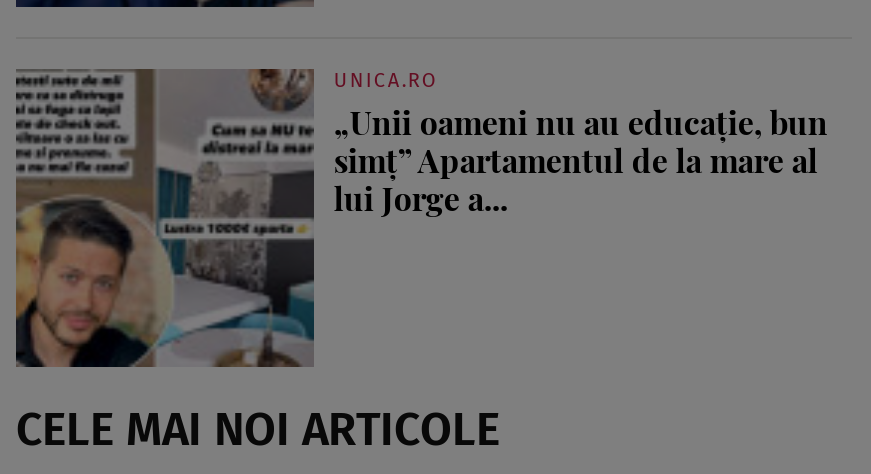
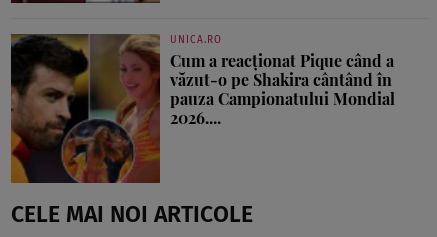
- [image]
- „Unii oameni nu au educație, bun
- simț” Apartamentul de la mare al
- lui Jorge a...
+ [image]
+ Cum a reacționat Pique când a
+ văzut-o pe Shakira cântând în
+ pauza Campionatului Mondial
+ 2026....
